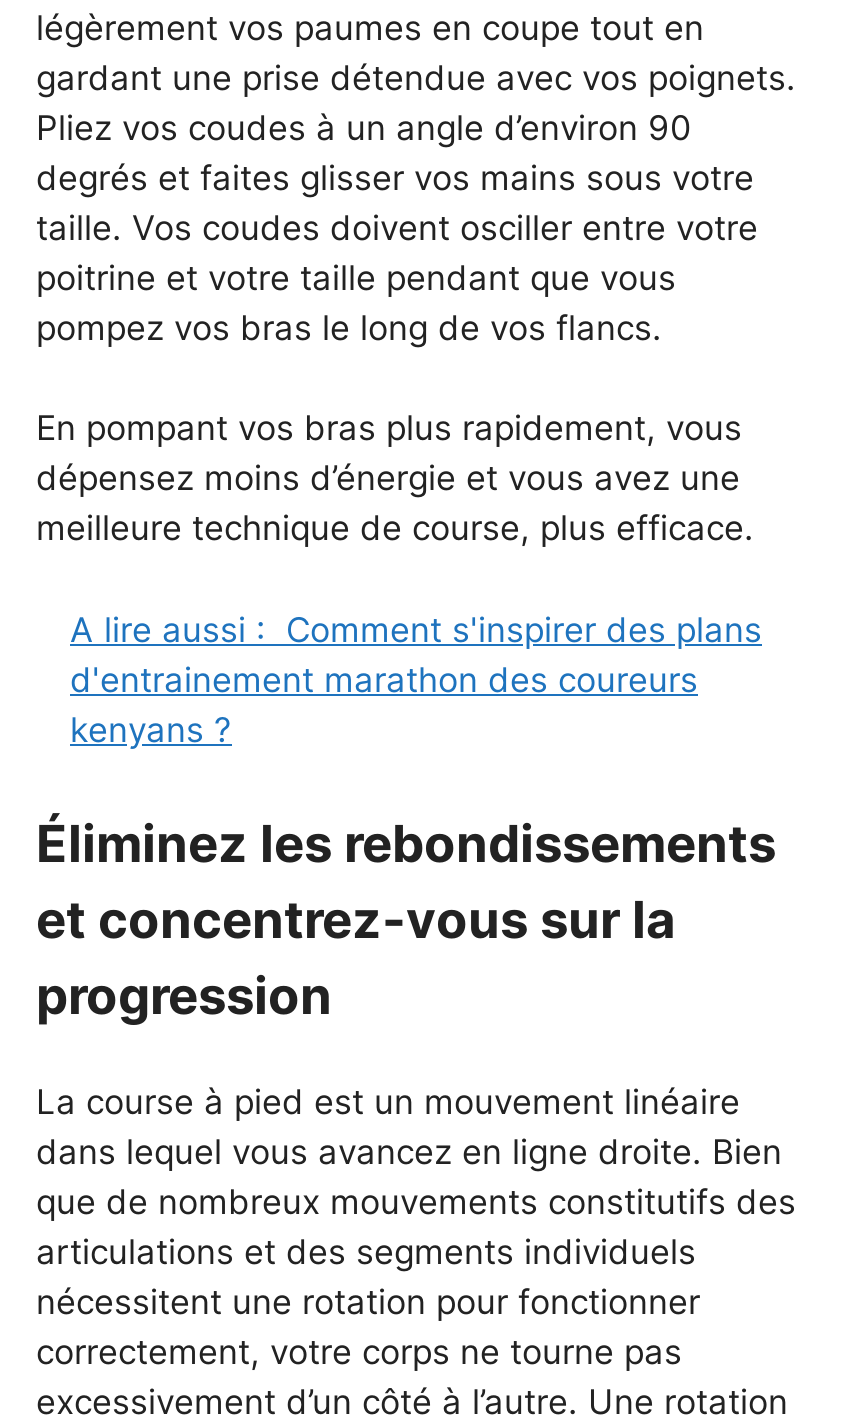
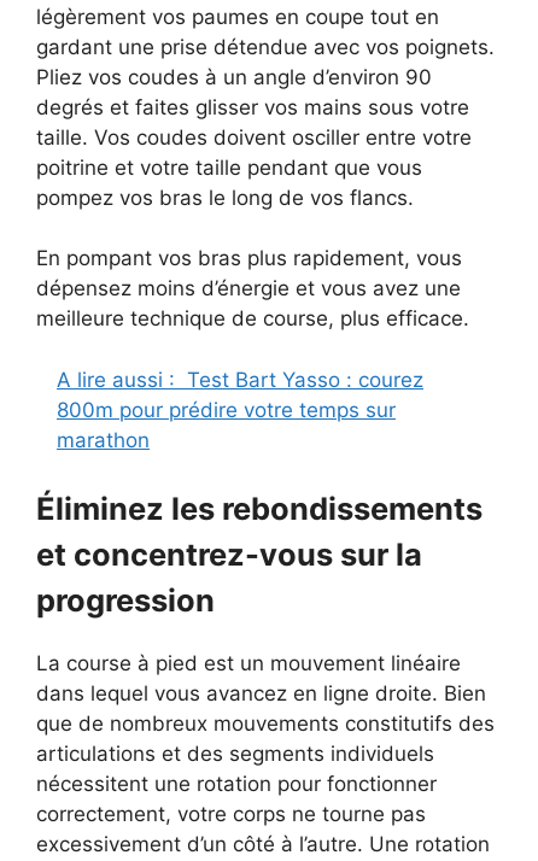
- A lire aussi : Comment s'inspirer des plans
- d'entrainement marathon des coureurs
- kenyans ?
+ A lire aussi : Test Bart Yasso : courez
+ 800m pour prédire votre temps sur
+ marathon
